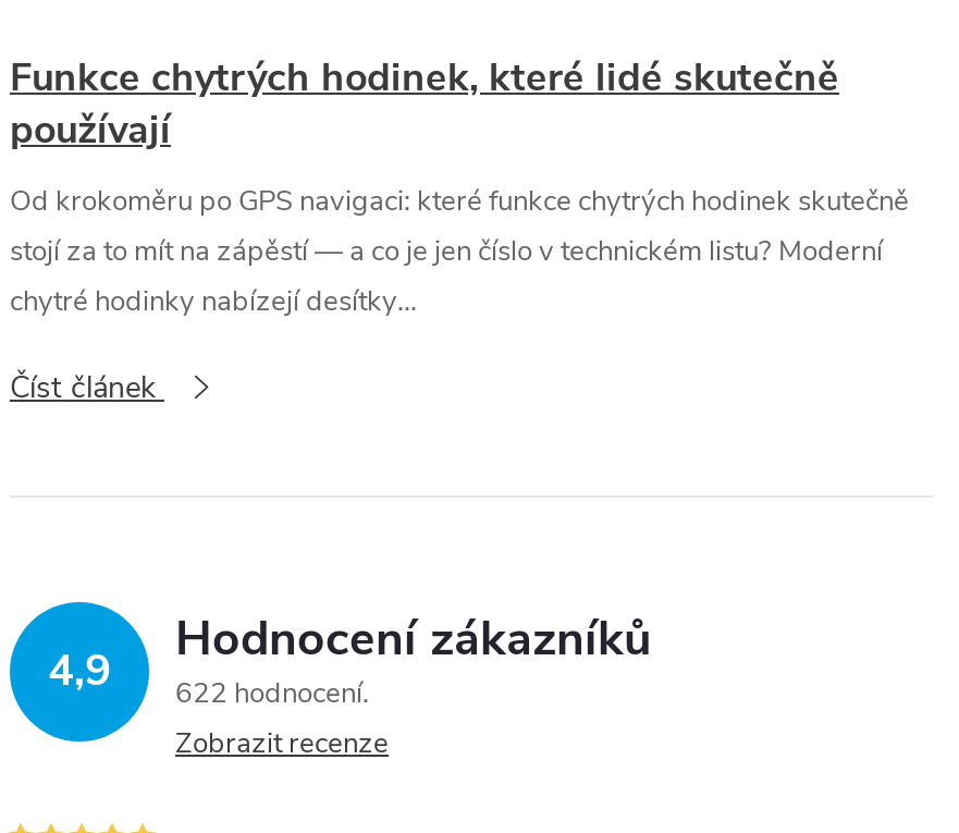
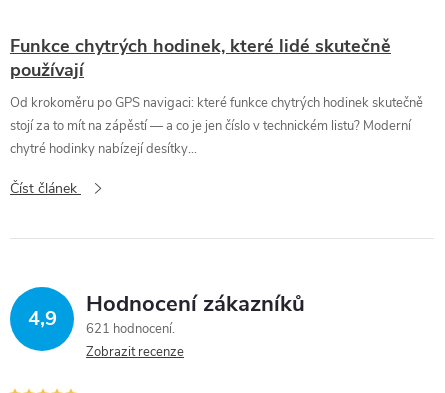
- 4,9 622 hodnocení Hodnocení zákazníků
+ 4,9 621 hodnocení Hodnocení zákazníků
